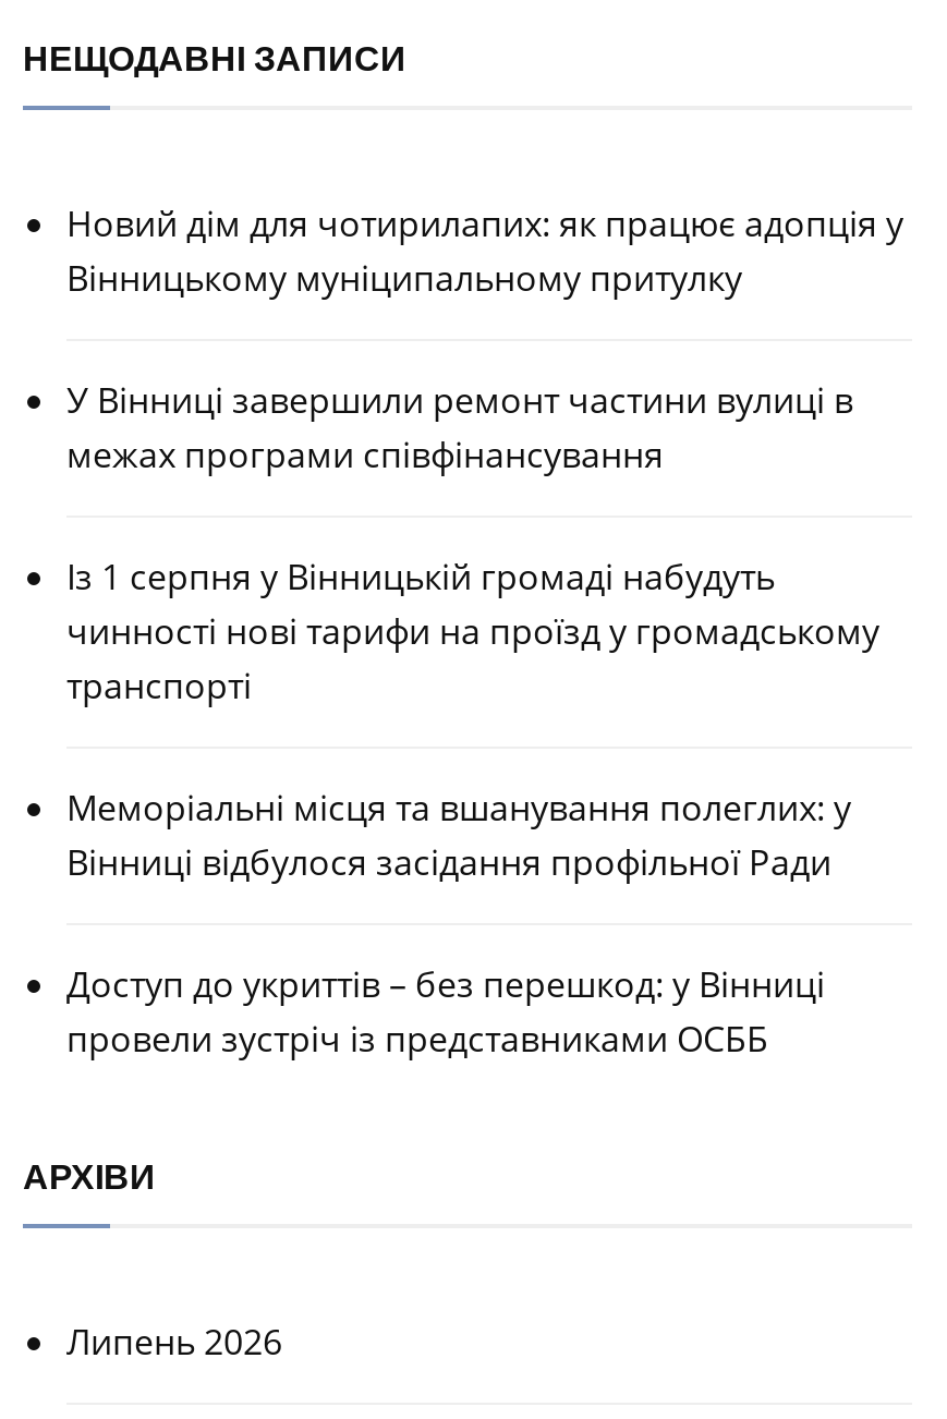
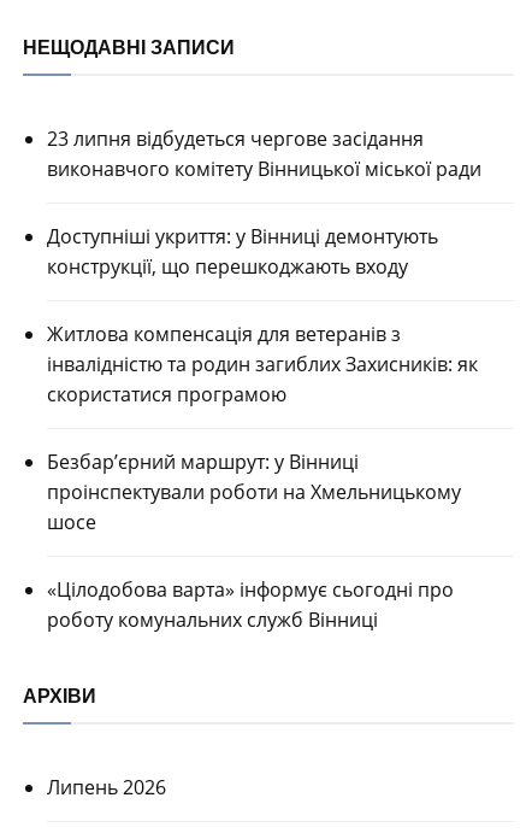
- Новий дім для чотирилапих: як працює адопція у
- Вінницькому муніципальному притулку
+ 23 липня відбудеться чергове засідання
+ виконавчого комітету Вінницької міської ради

- У Вінниці завершили ремонт частини вулиці в
- межах програми співфінансування
+ Доступніші укриття: у Вінниці демонтують
+ конструкції, що перешкоджають входу

- Із 1 серпня у Вінницькій громаді набудуть
- чинності нові тарифи на проїзд у громадському
- транспорті
+ Житлова компенсація для ветеранів з
+ інвалідністю та родин загиблих Захисників: як
+ скористатися програмою

- Меморіальні місця та вшанування полеглих: у
- Вінниці відбулося засідання профільної Ради
+ Безбар’єрний маршрут: у Вінниці
+ проінспектували роботи на Хмельницькому
+ шосе

- Доступ до укриттів – без перешкод: у Вінниці
- провели зустріч із представниками ОСББ
+ «Цілодобова варта» інформує сьогодні про
+ роботу комунальних служб Вінниці
